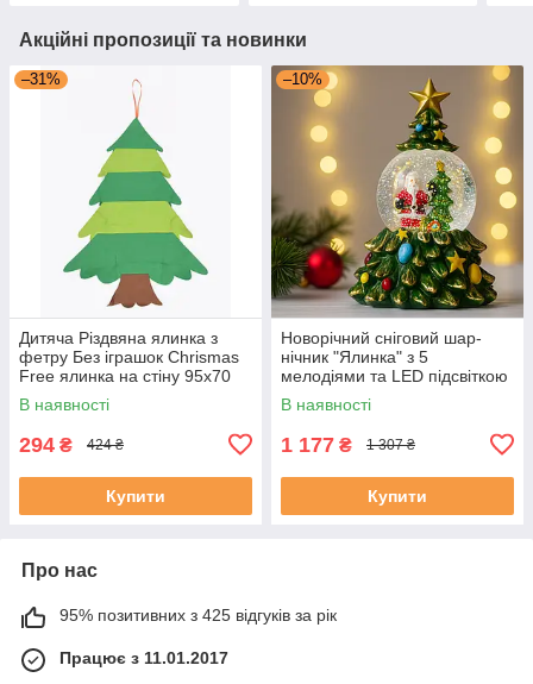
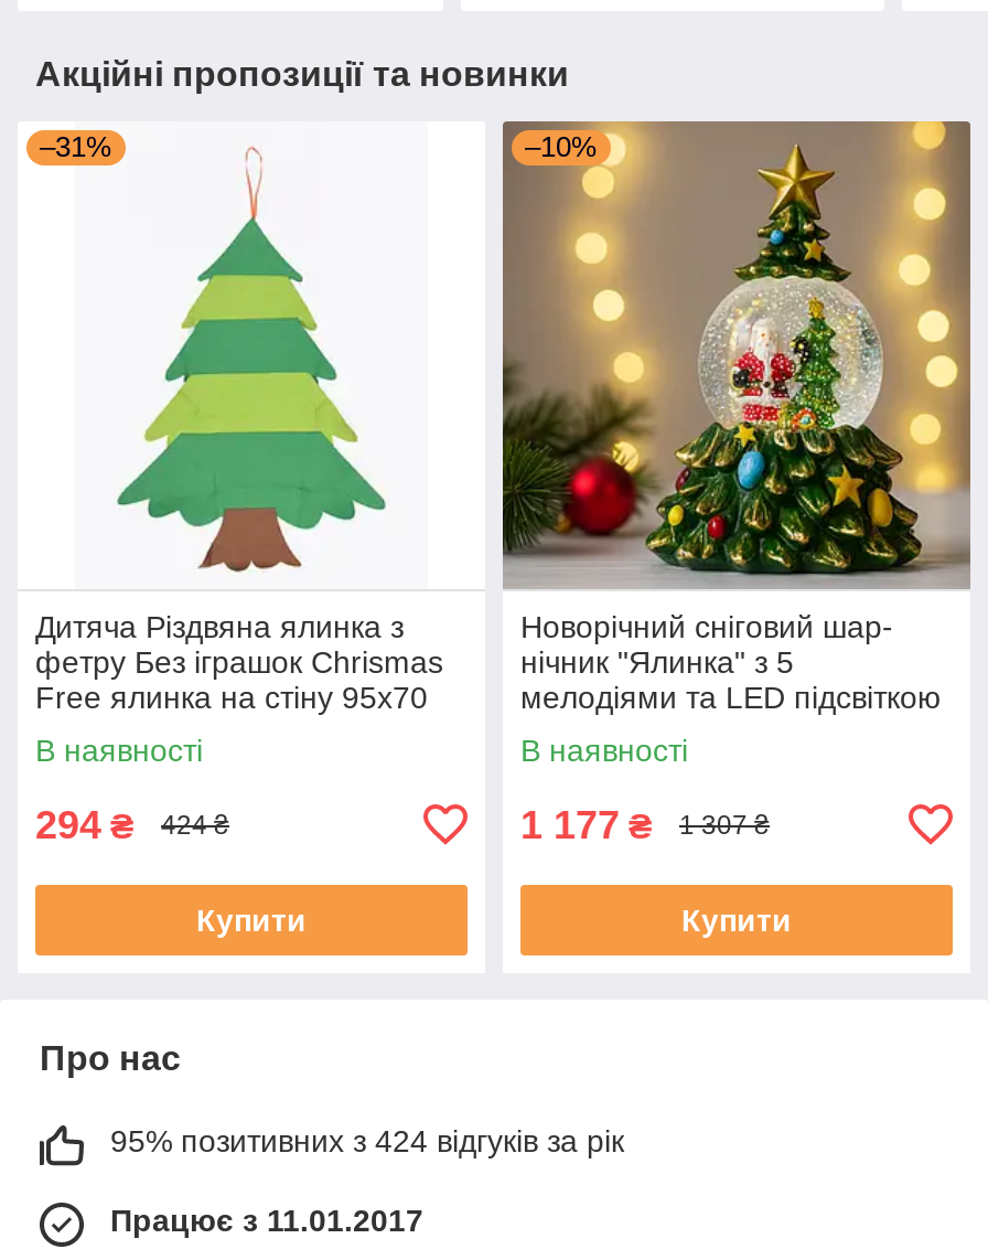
- 95% позитивних з 425 відгуків за рік
+ 95% позитивних з 424 відгуків за рік
